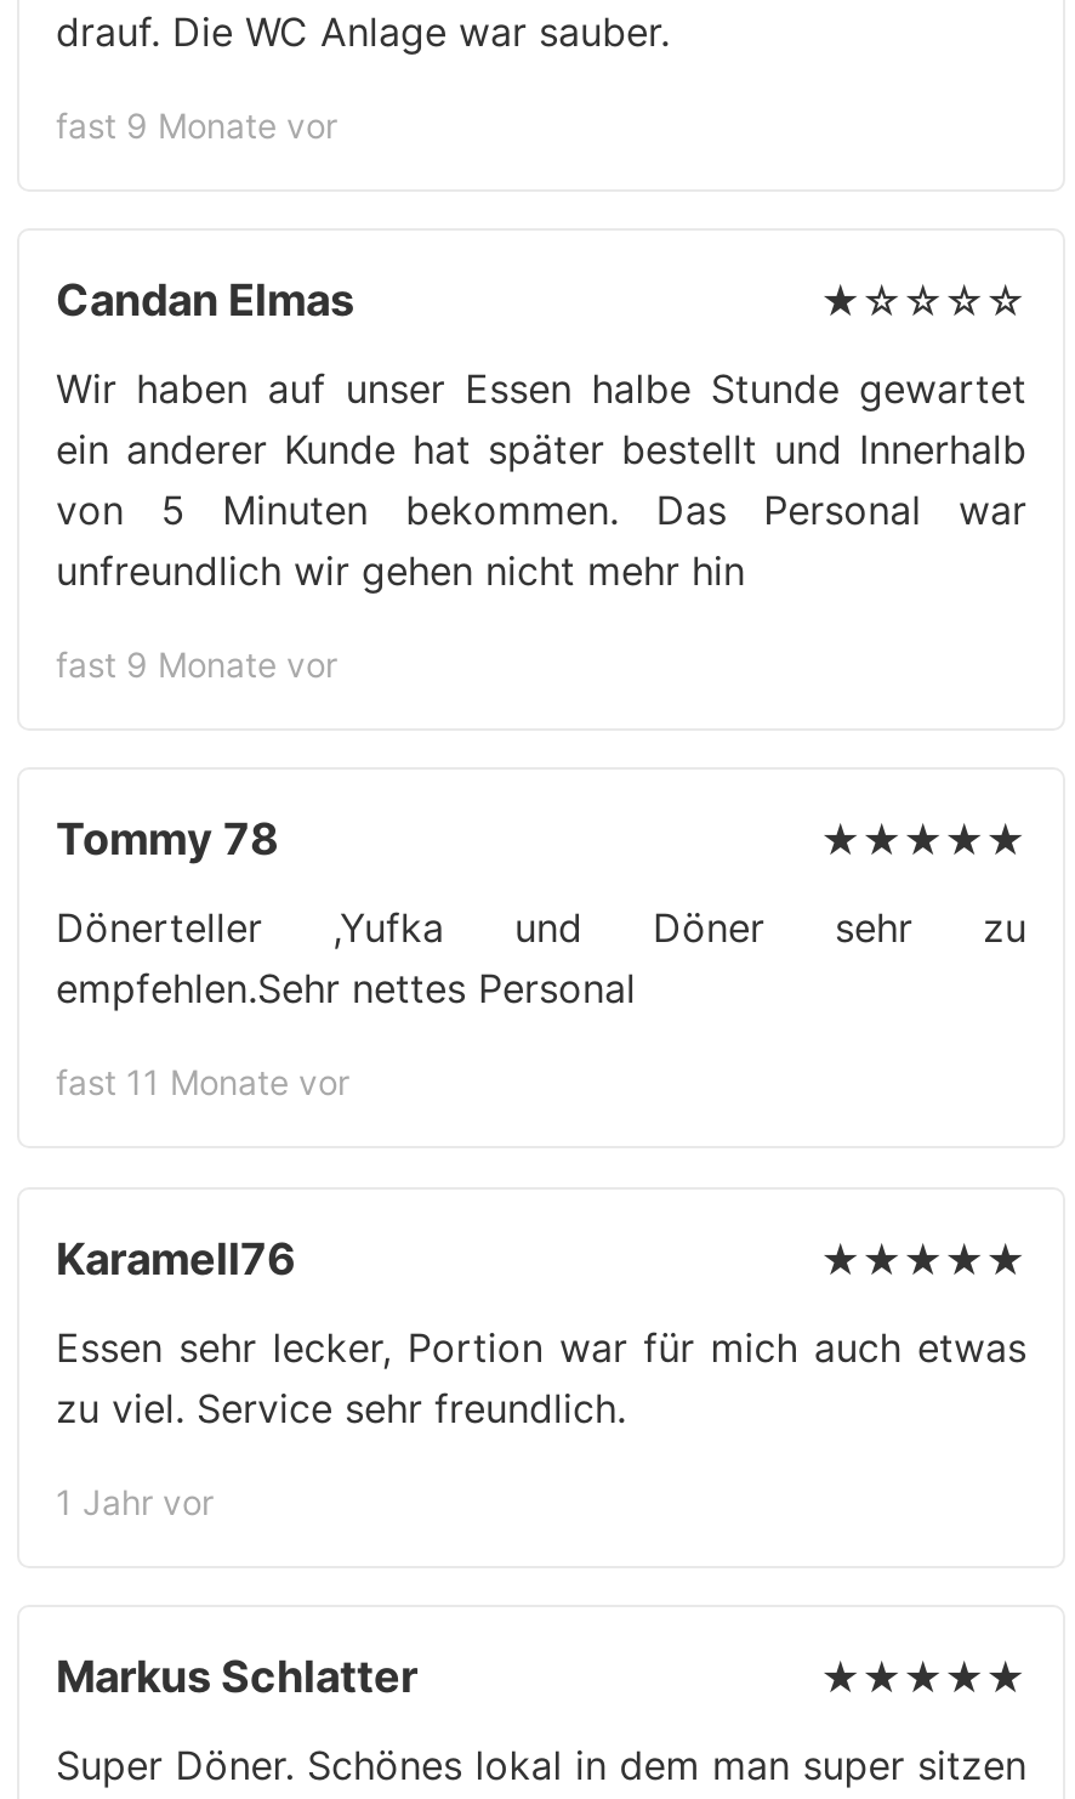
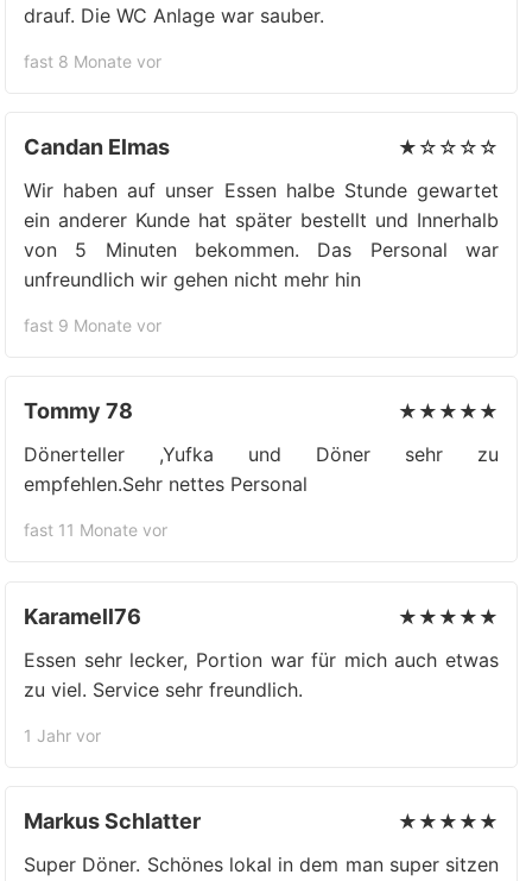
- fast 9 Monate vor
+ fast 8 Monate vor
